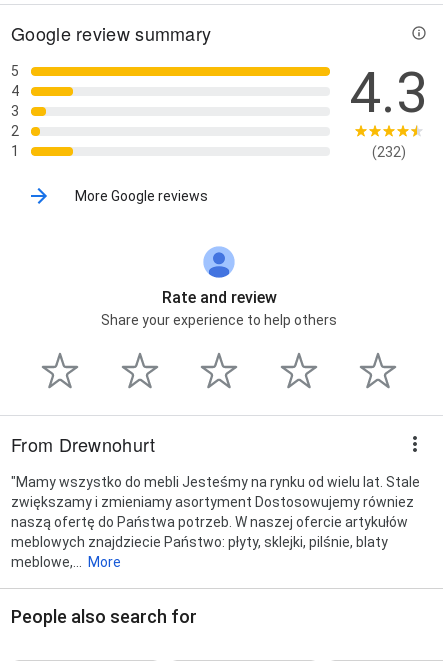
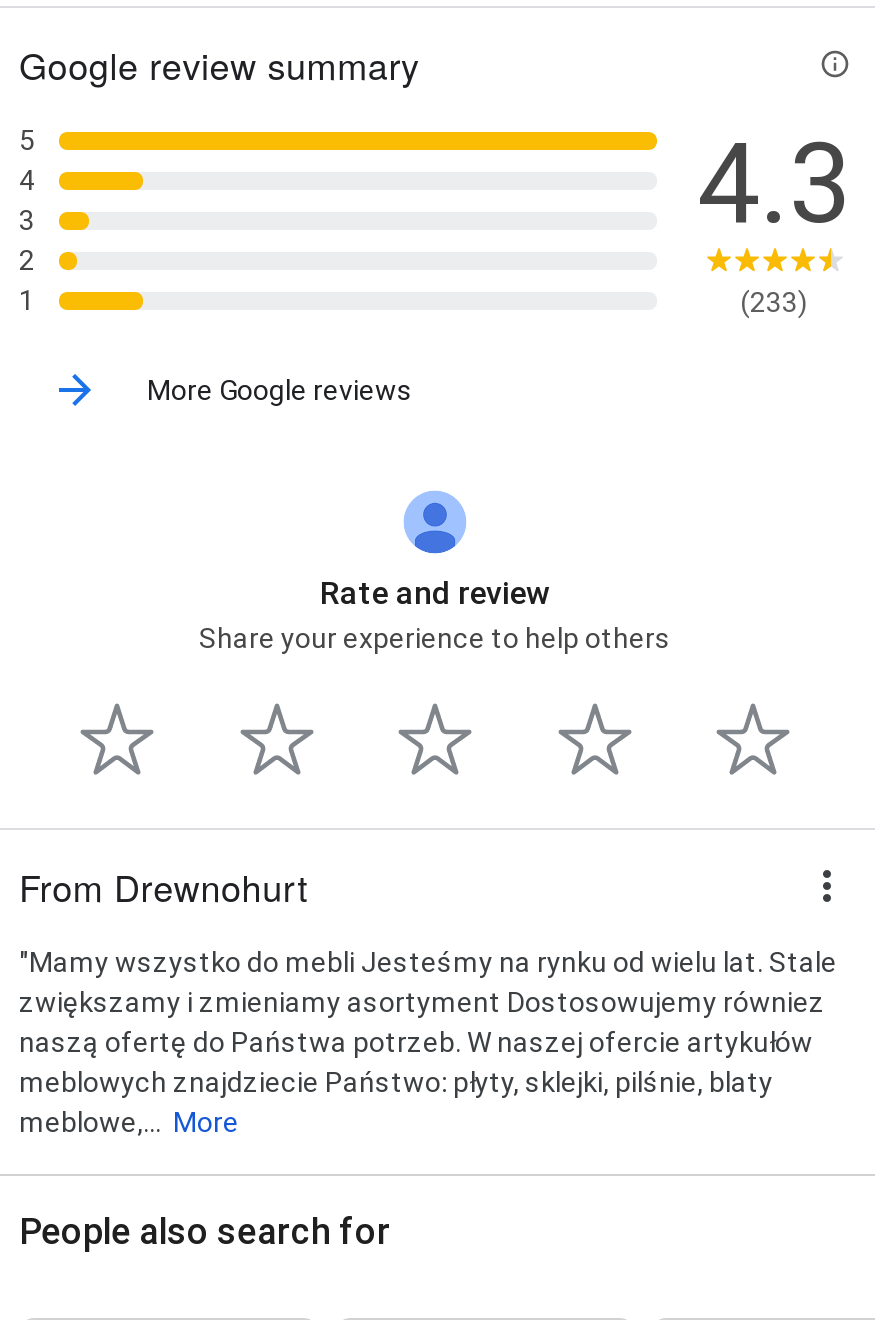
- (232)
+ (233)
